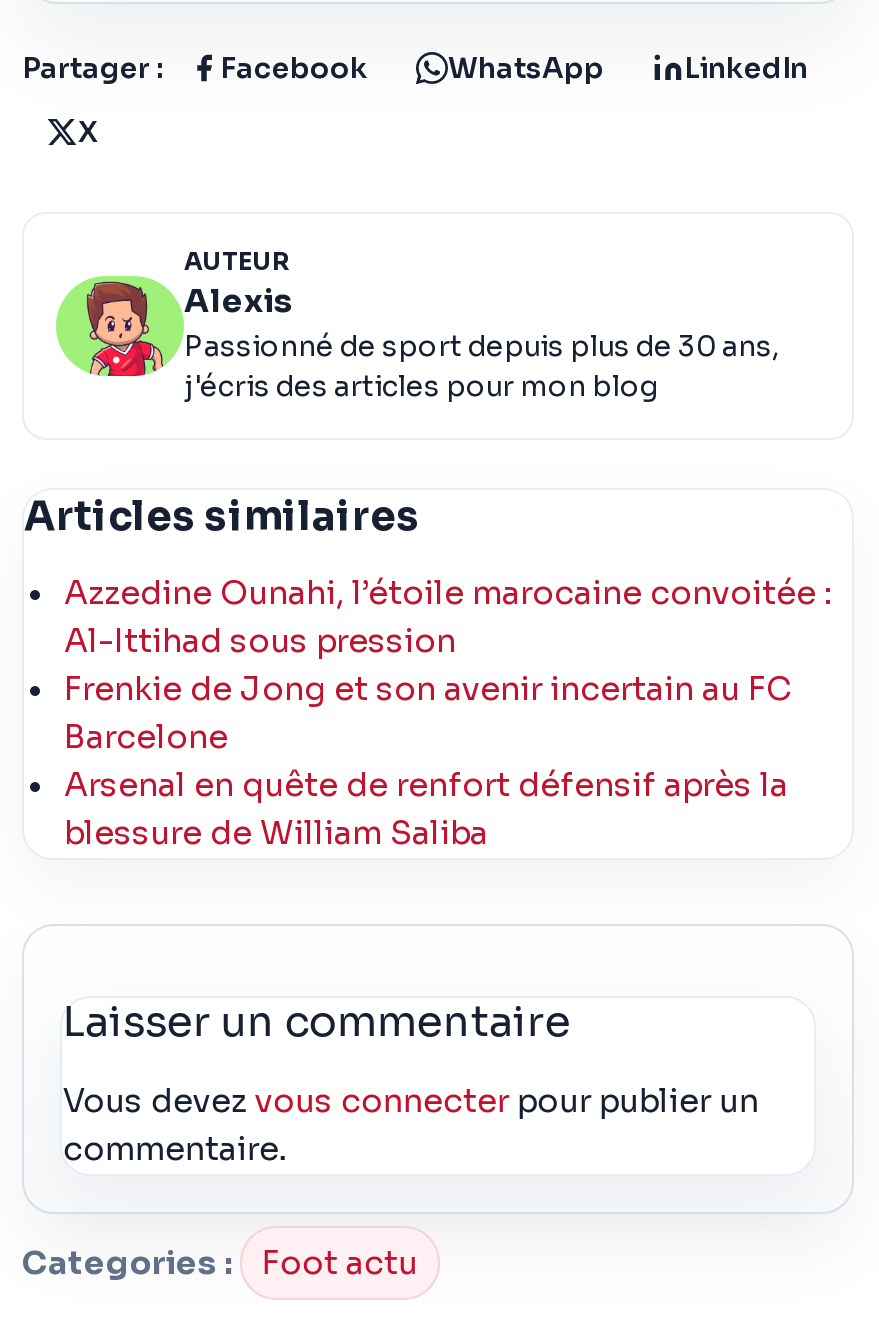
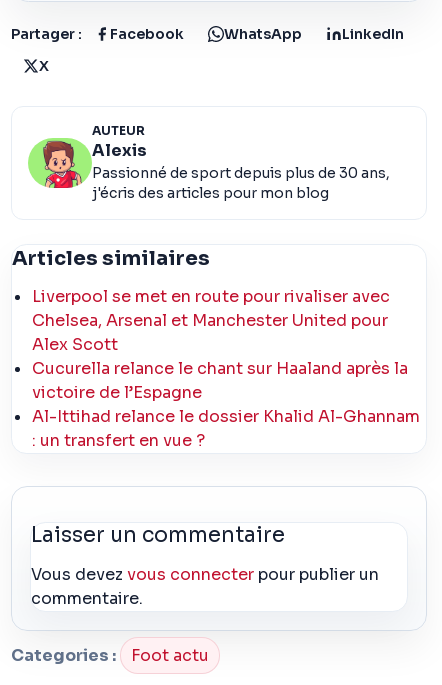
- Azzedine Ounahi, l’étoile marocaine convoitée :
- Al-Ittihad sous pression
- Frenkie de Jong et son avenir incertain au FC
- Barcelone
- Arsenal en quête de renfort défensif après la
- blessure de William Saliba
+ Liverpool se met en route pour rivaliser avec
+ Chelsea, Arsenal et Manchester United pour
+ Alex Scott
+ Cucurella relance le chant sur Haaland après la
+ victoire de l’Espagne
+ Al-Ittihad relance le dossier Khalid Al-Ghannam
+ : un transfert en vue ?
